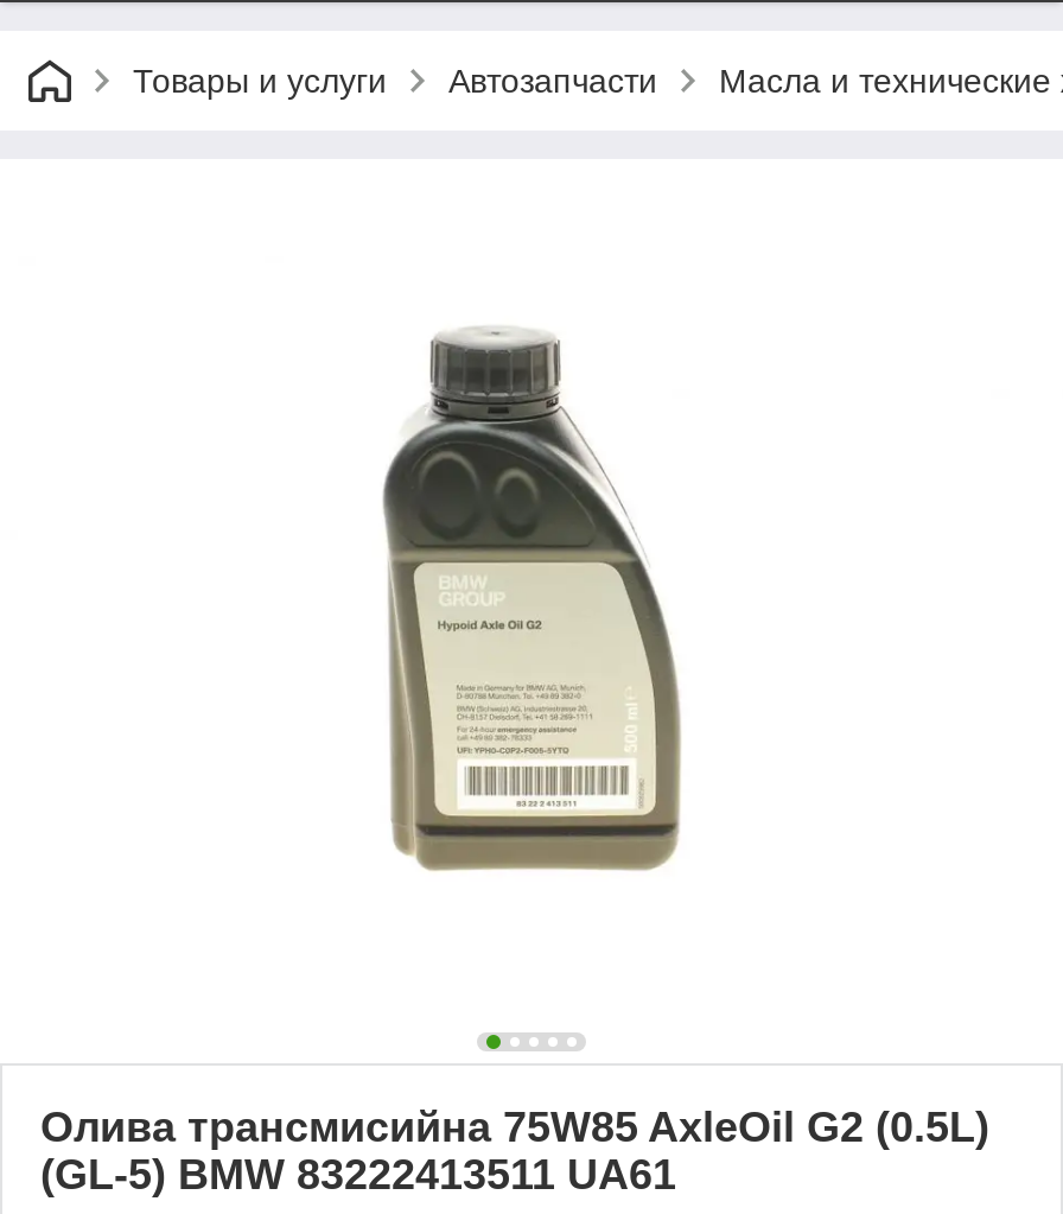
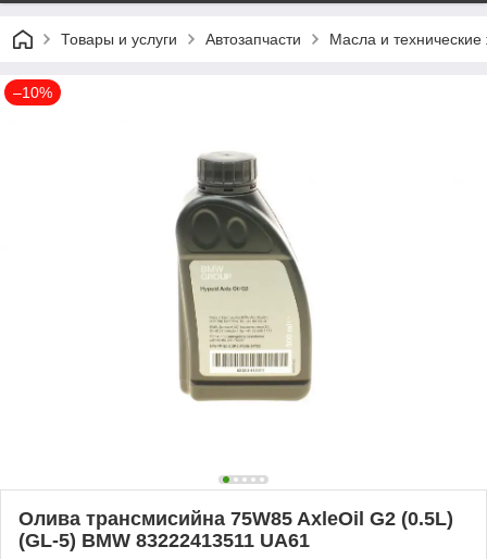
+ –10%
